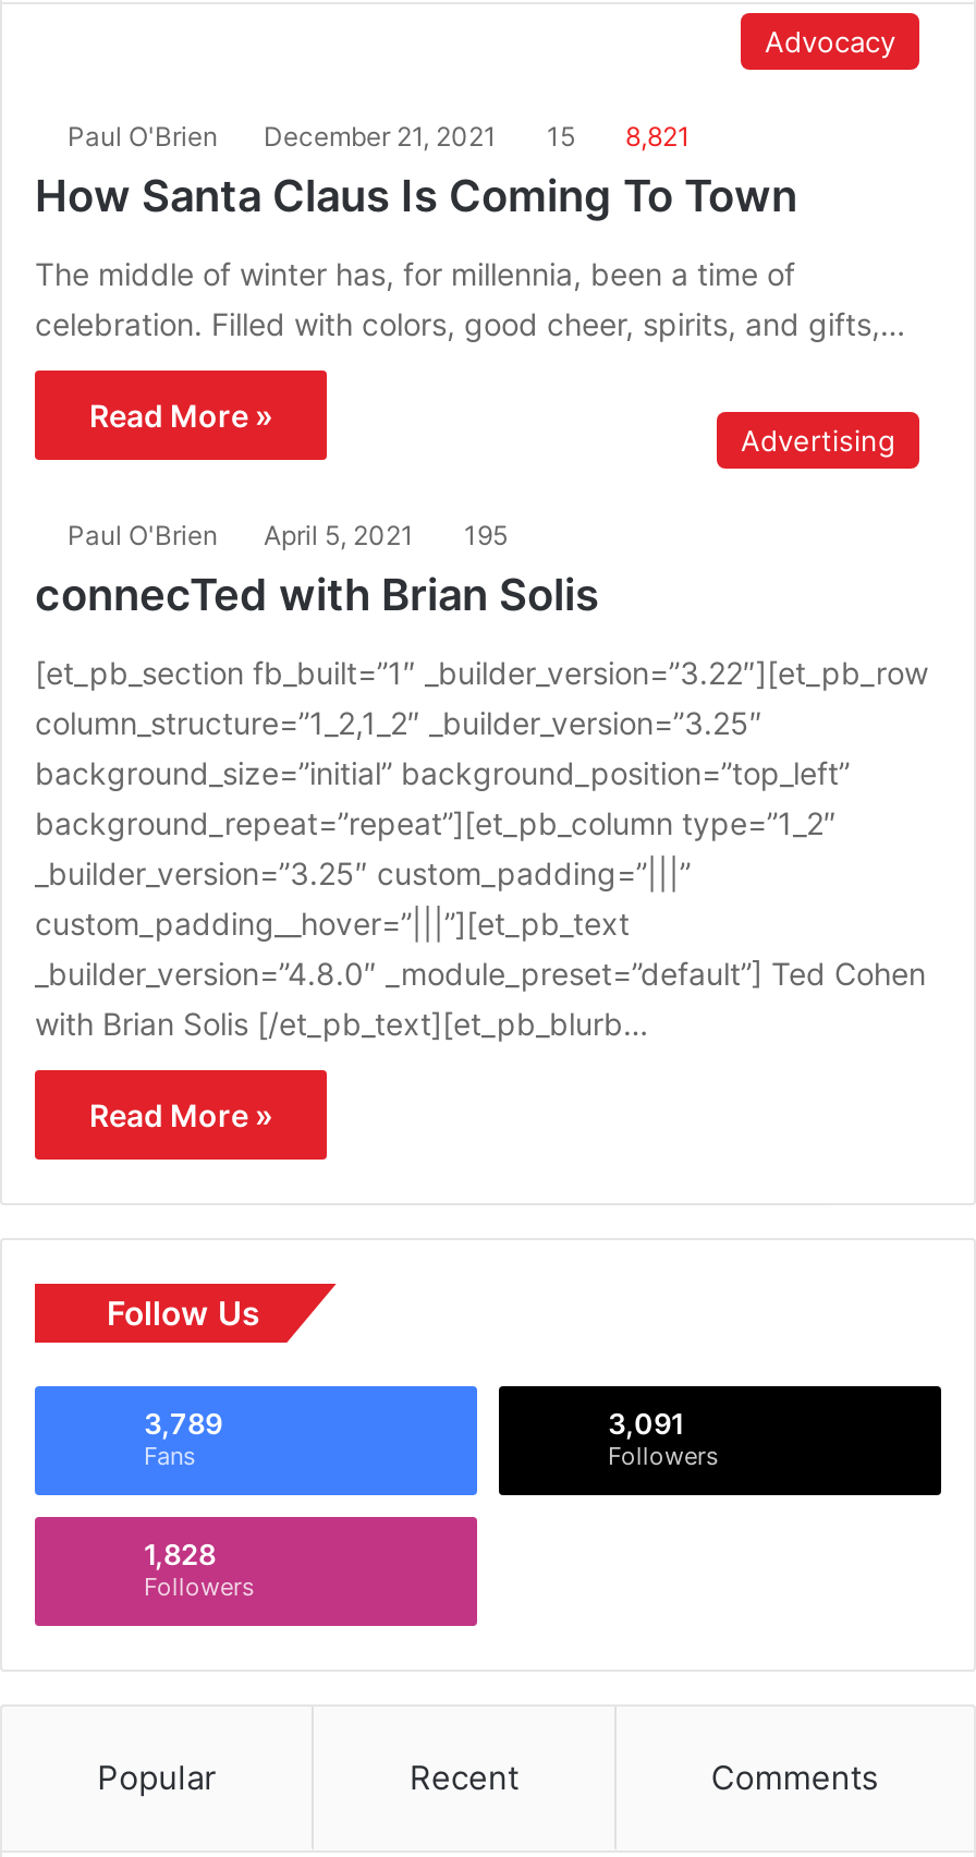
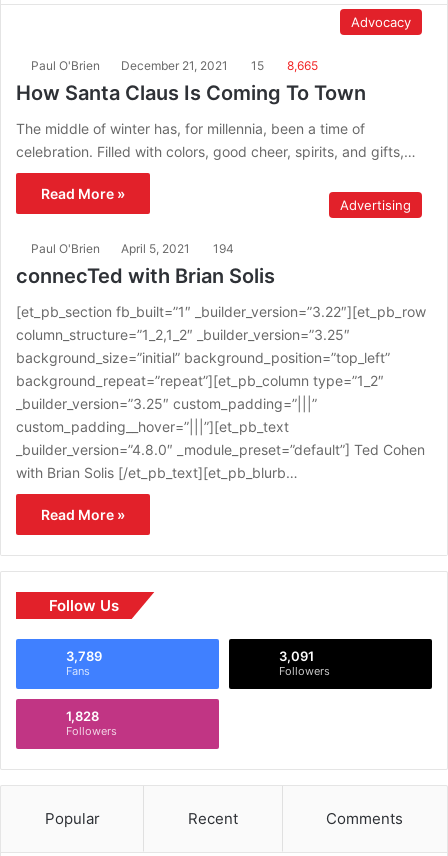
- Paul O'Brien December 21, 2021 15 8,821
+ Paul O'Brien December 21, 2021 15 8,665

- Paul O'Brien April 5, 2021 195
+ Paul O'Brien April 5, 2021 194
